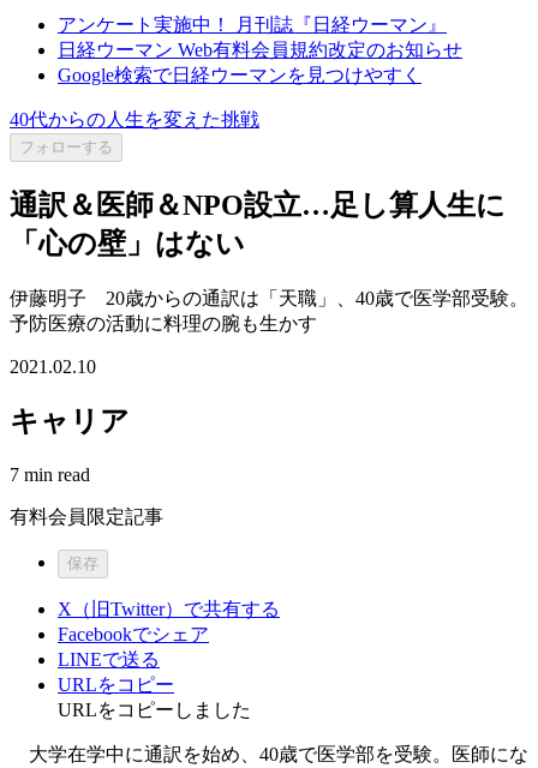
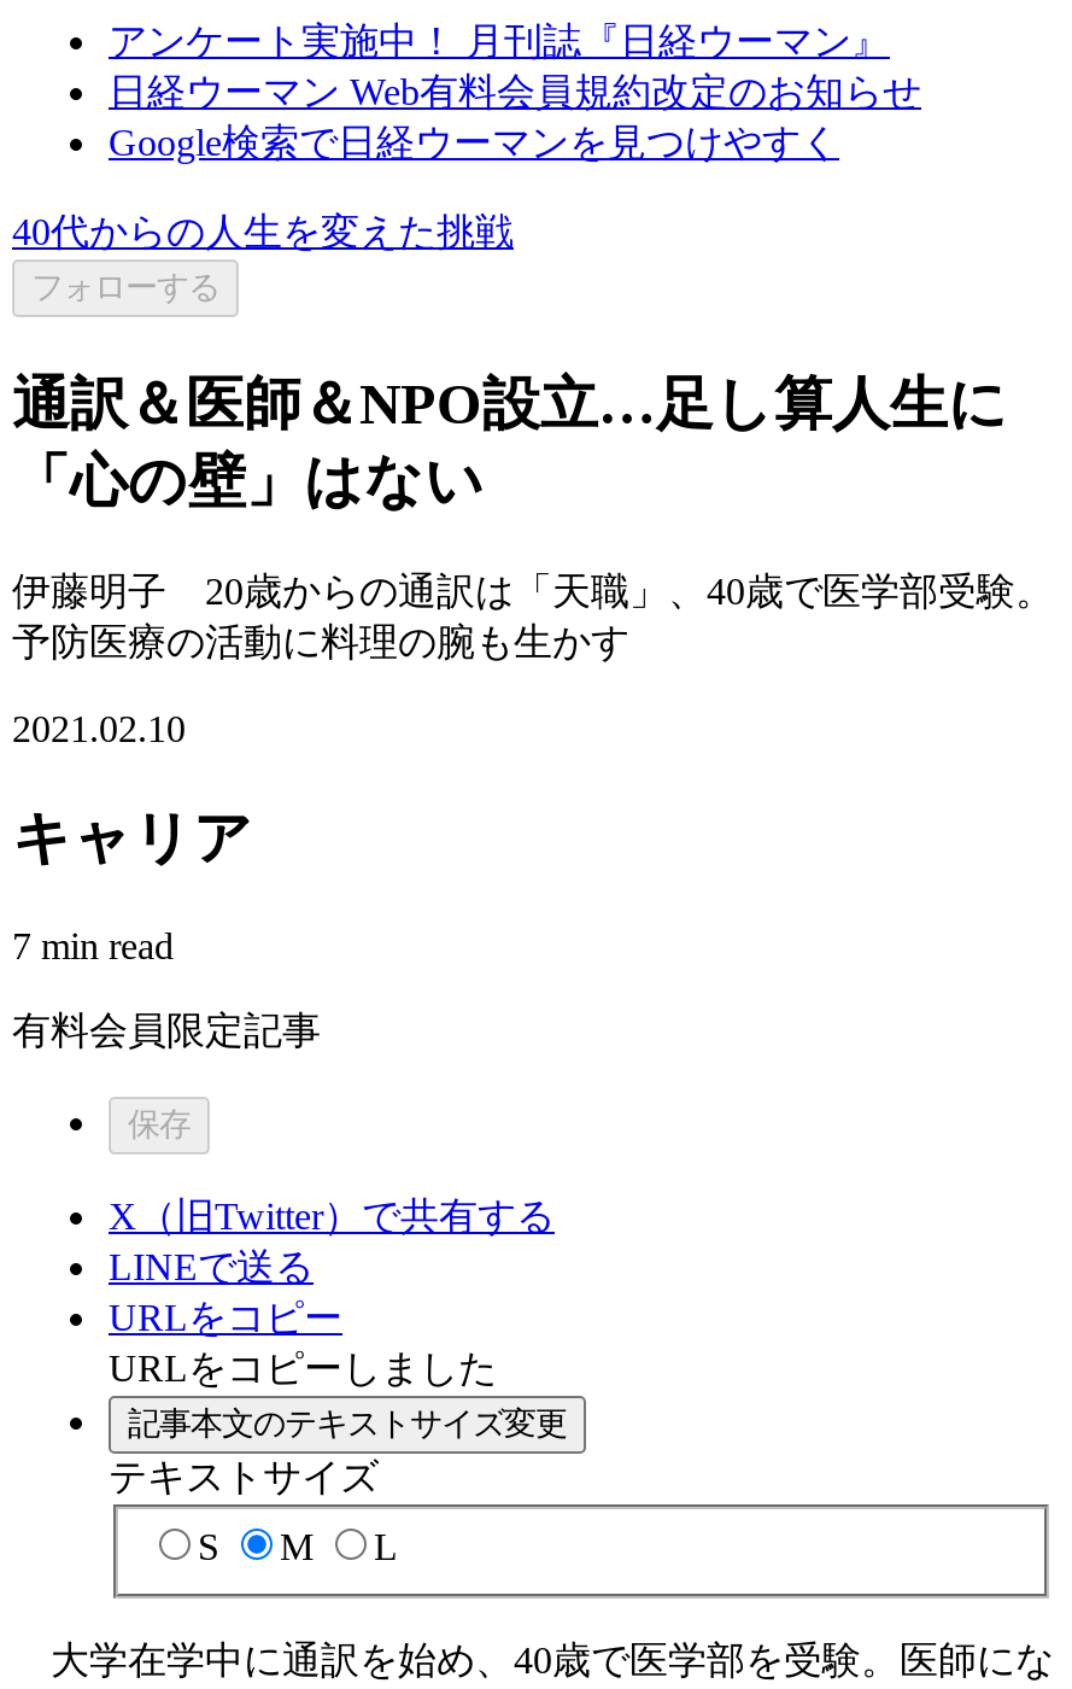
- Facebookでシェア

moved up: LINEで送る | URLをコピー | URLをコピーしました

+ 記事本文のテキストサイズ変更
+ テキストサイズ
+ S
+ M
+ L
